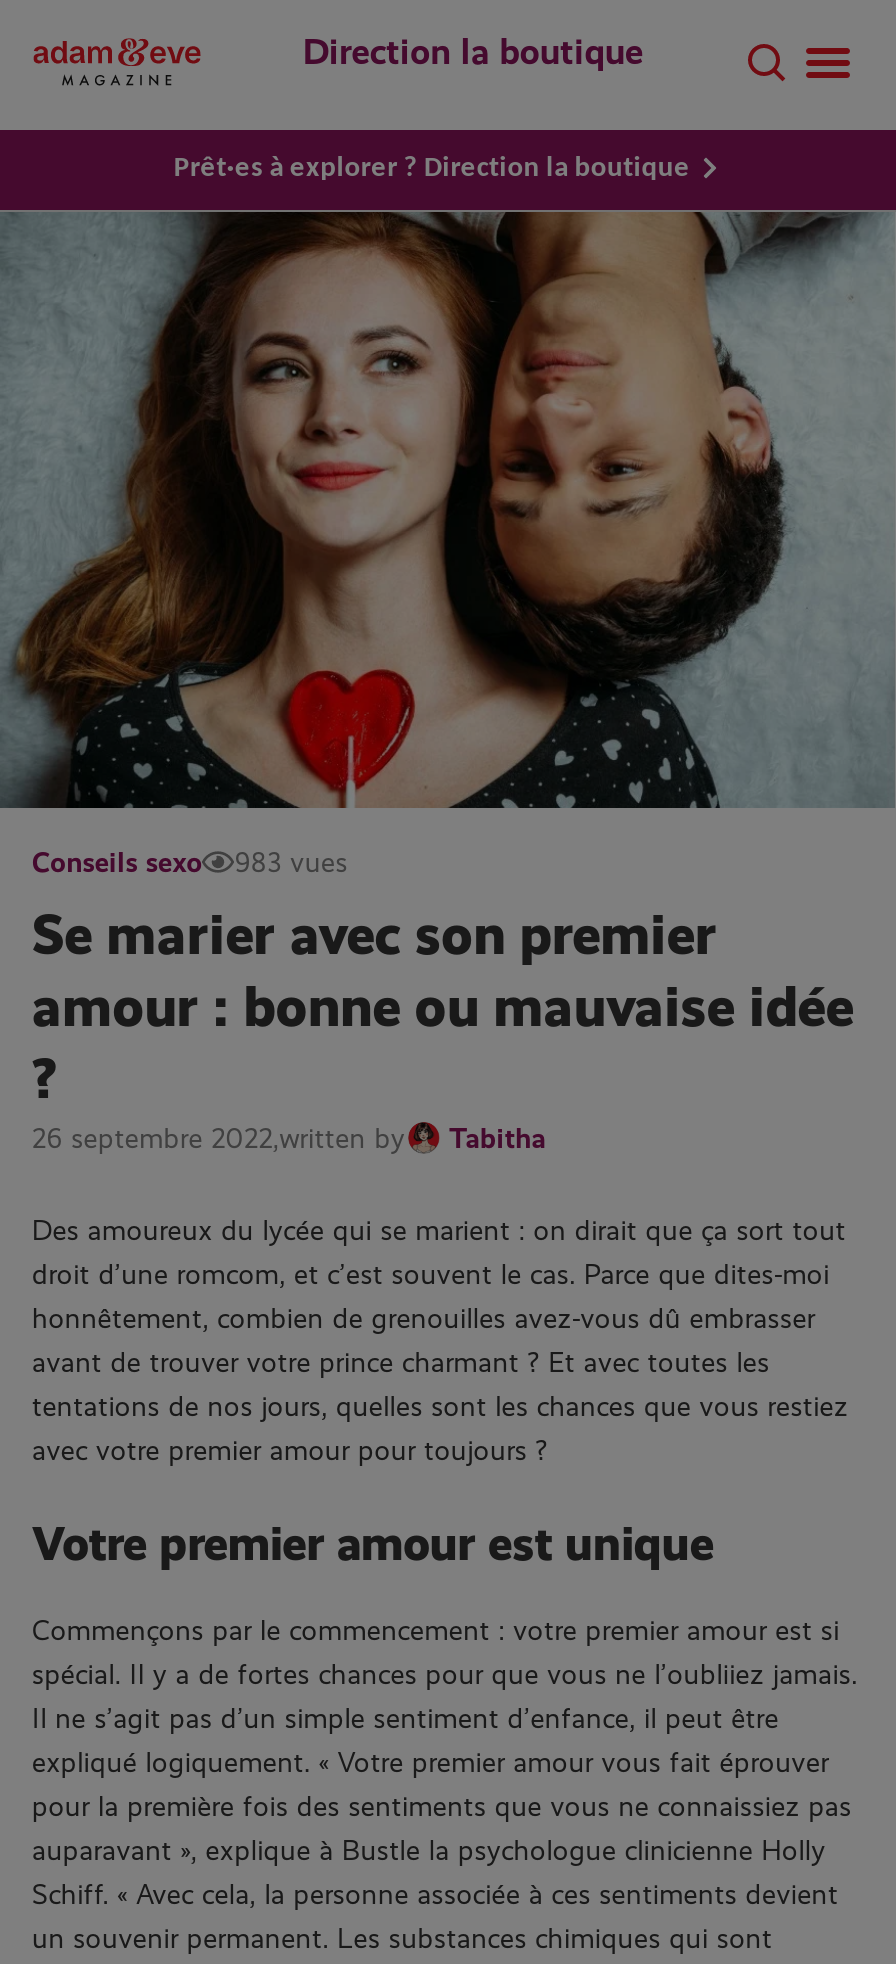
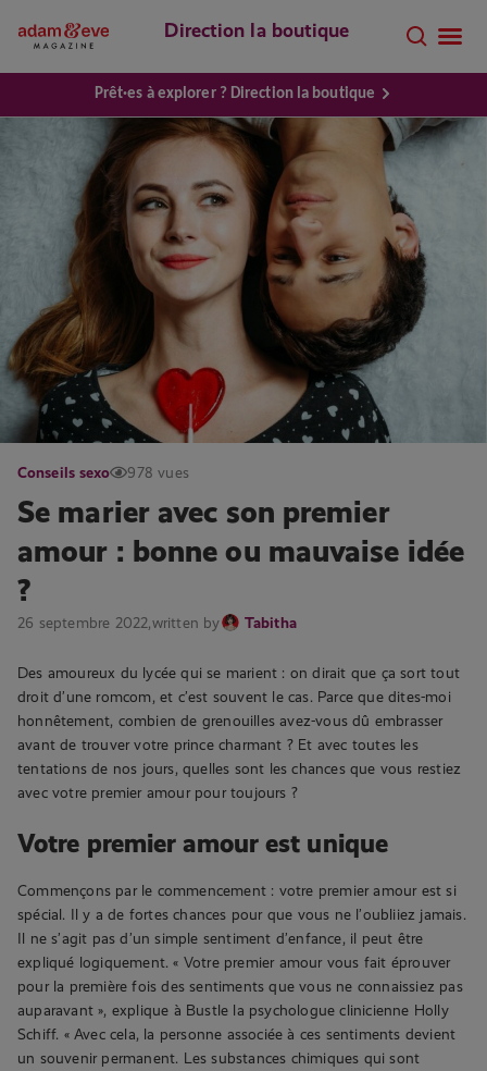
- Conseils sexo 983 vues
+ Conseils sexo 978 vues
